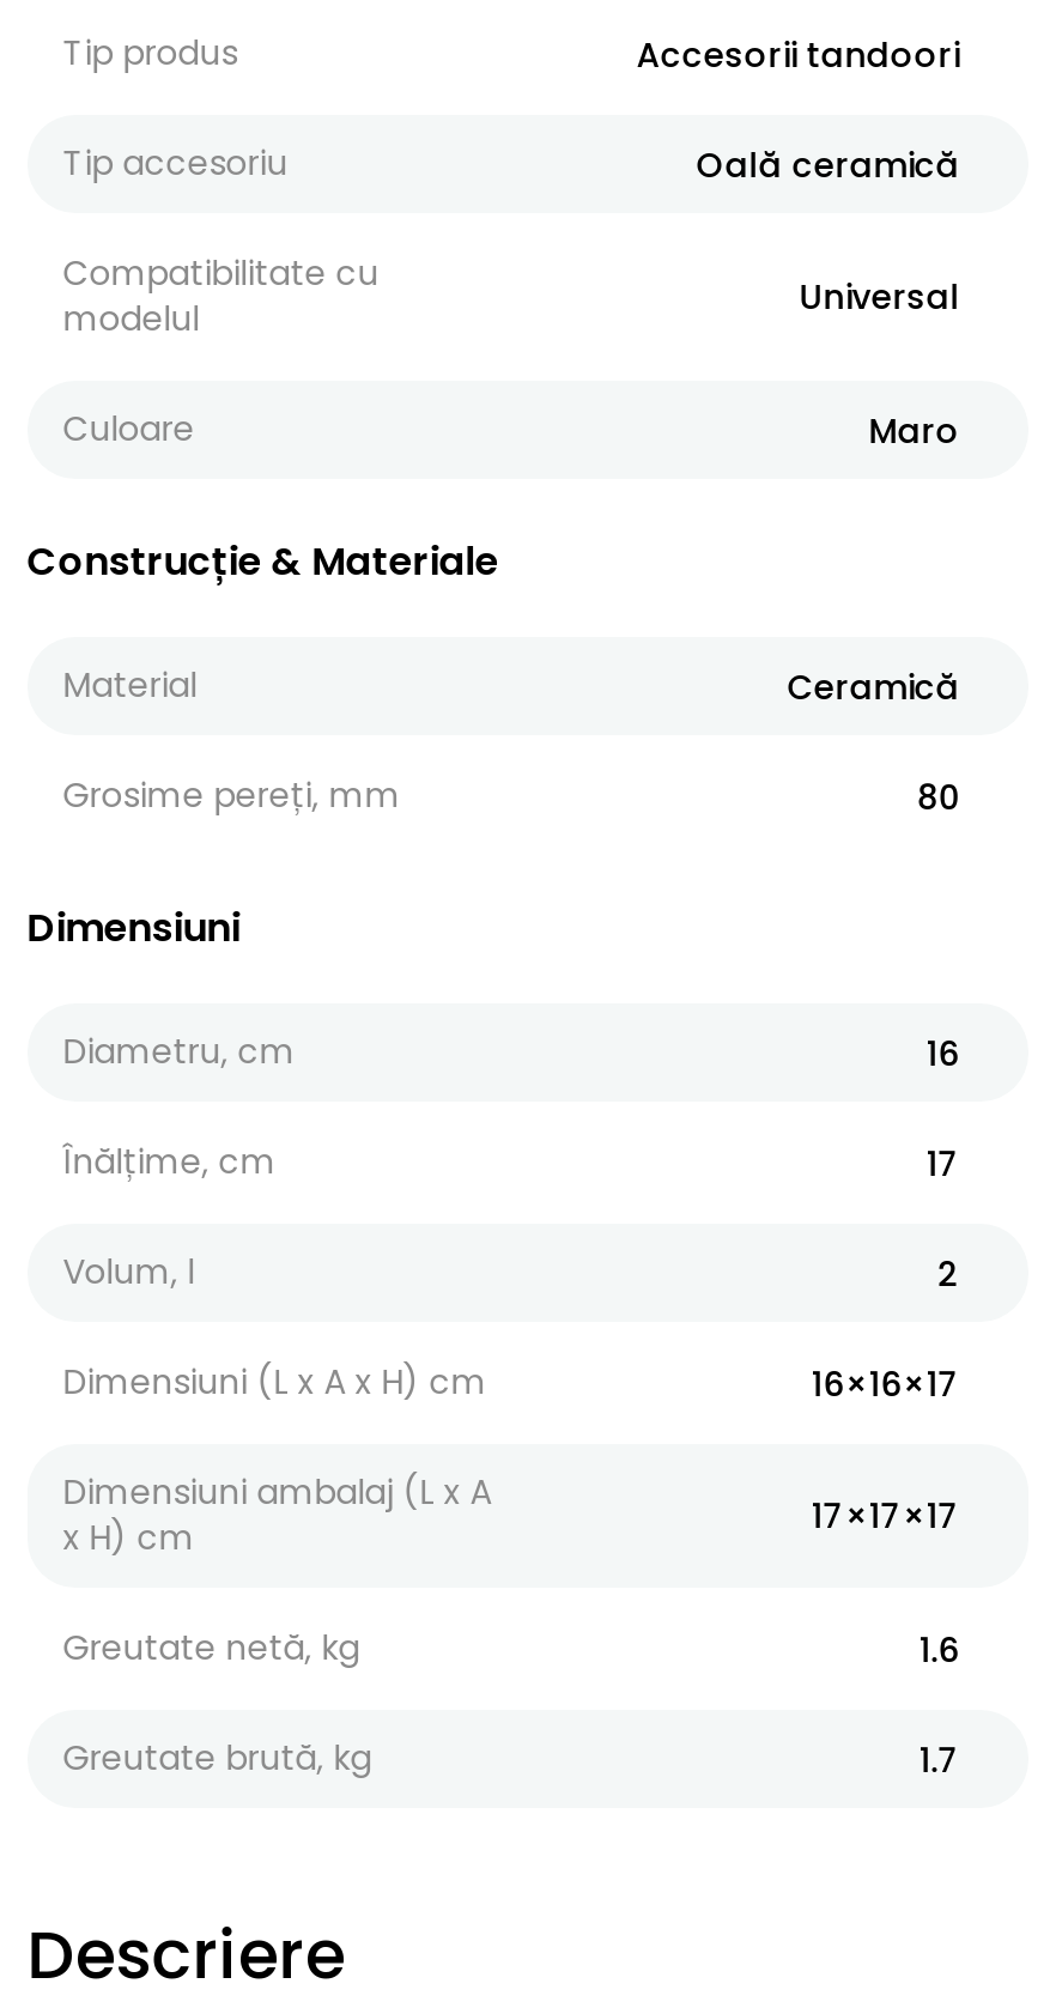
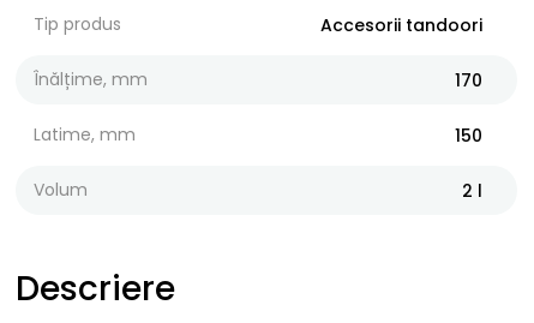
- Tip accesoriu
- Oală ceramică
- Compatibilitate cu
- modelul
- Universal
- Culoare
- Maro
- Construcție & Materiale
- Material
- Ceramică
- Grosime pereți, mm
- 80
- Dimensiuni
- Diametru, cm
- 16
- Înălțime, cm
- 17
- Volum, l
- 2
- Dimensiuni (L x A x H) cm
- 16×16×17
- Dimensiuni ambalaj (L x A
- x H) cm
- 17×17×17
- Greutate netă, kg
- 1.6
- Greutate brută, kg
- 1.7
+ Înălțime, mm
+ 170
+ Latime, mm
+ 150
+ Volum
+ 2 l
